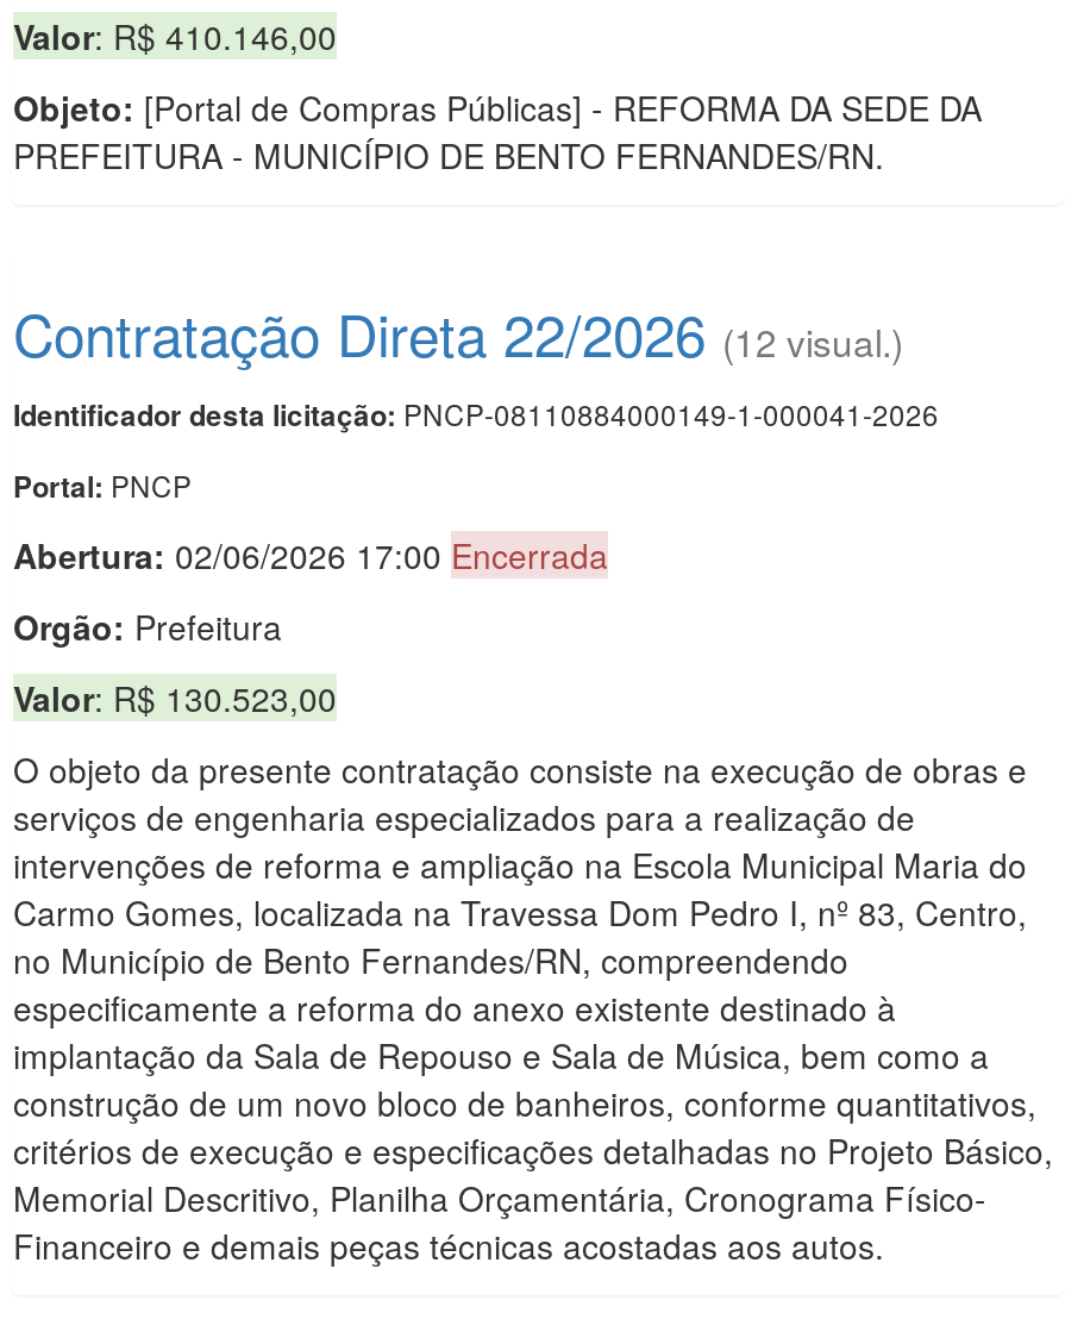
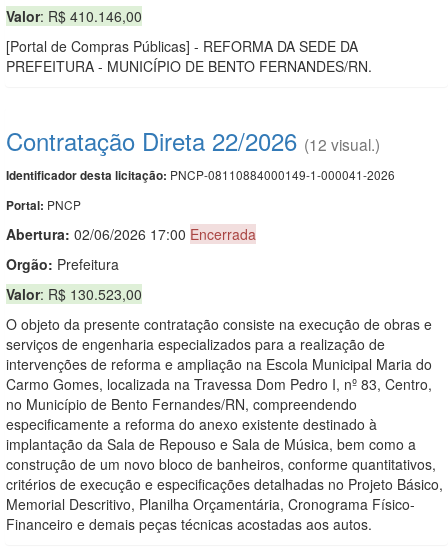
- Objeto: [Portal de Compras Públicas] - REFORMA DA SEDE DA
+ [Portal de Compras Públicas] - REFORMA DA SEDE DA
